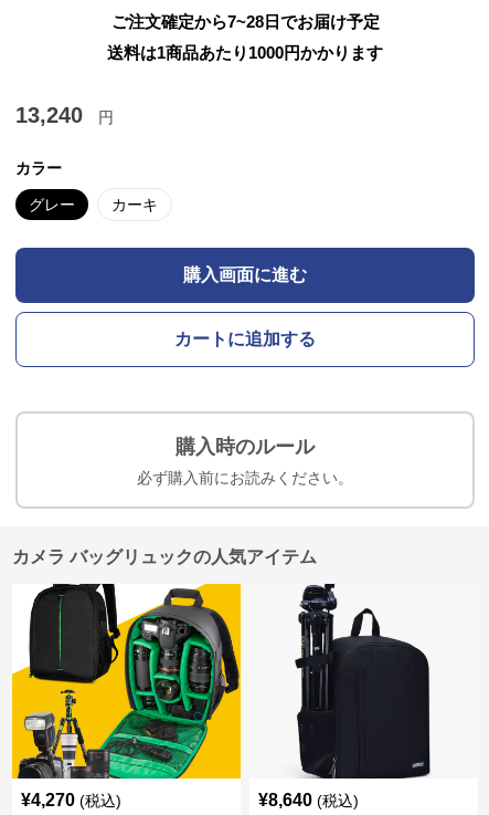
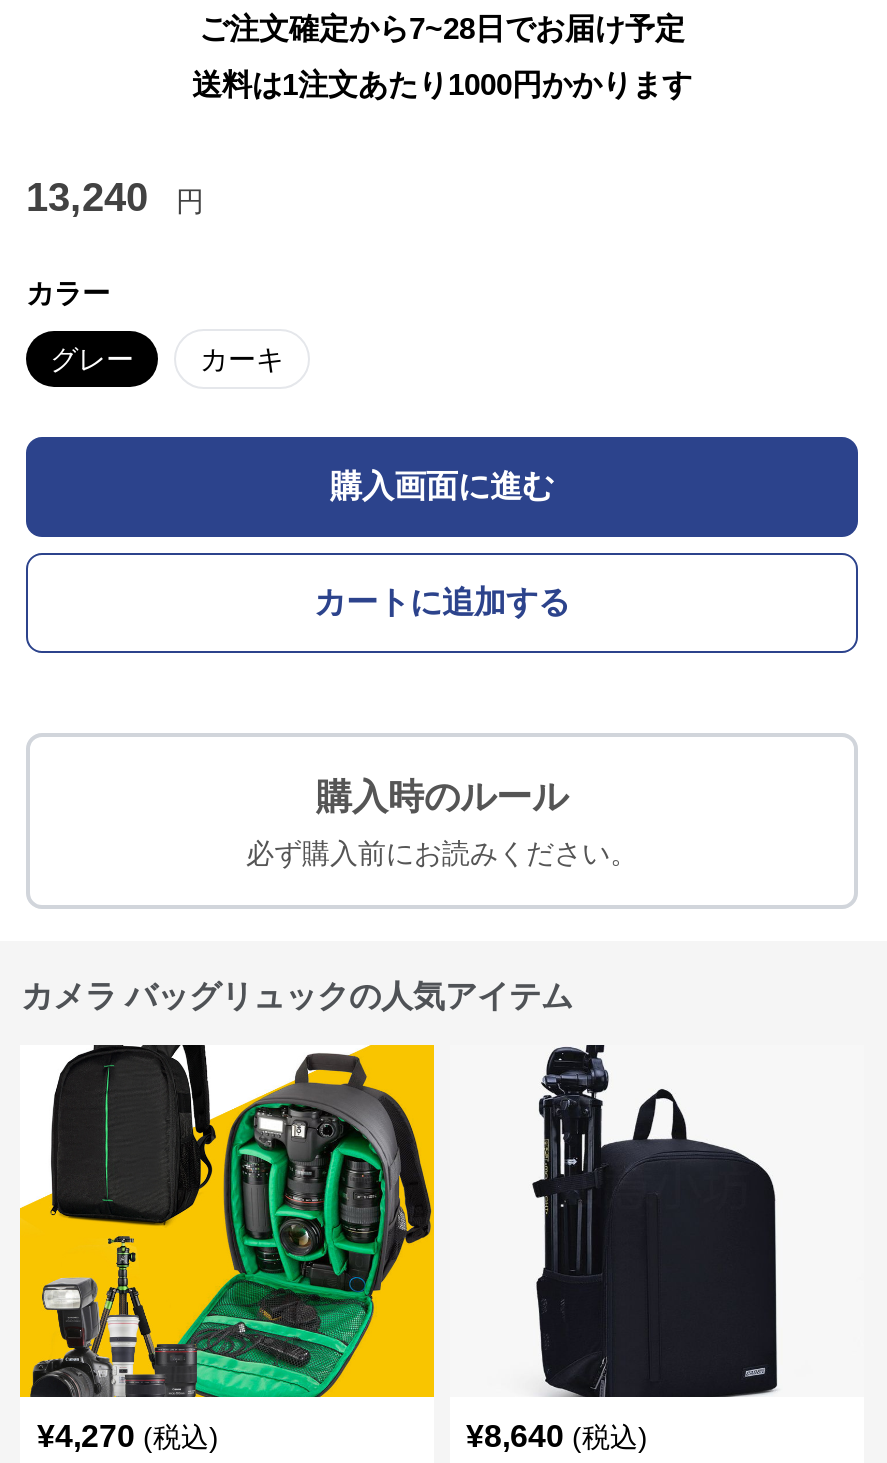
- 送料は1商品あたり1000円かかります
+ 送料は1注文あたり1000円かかります
